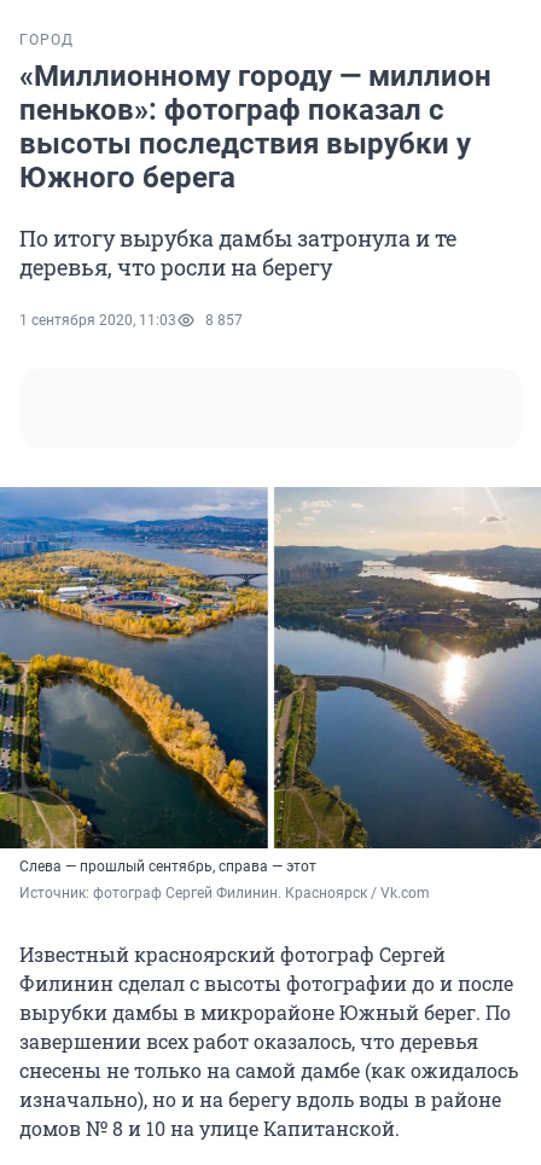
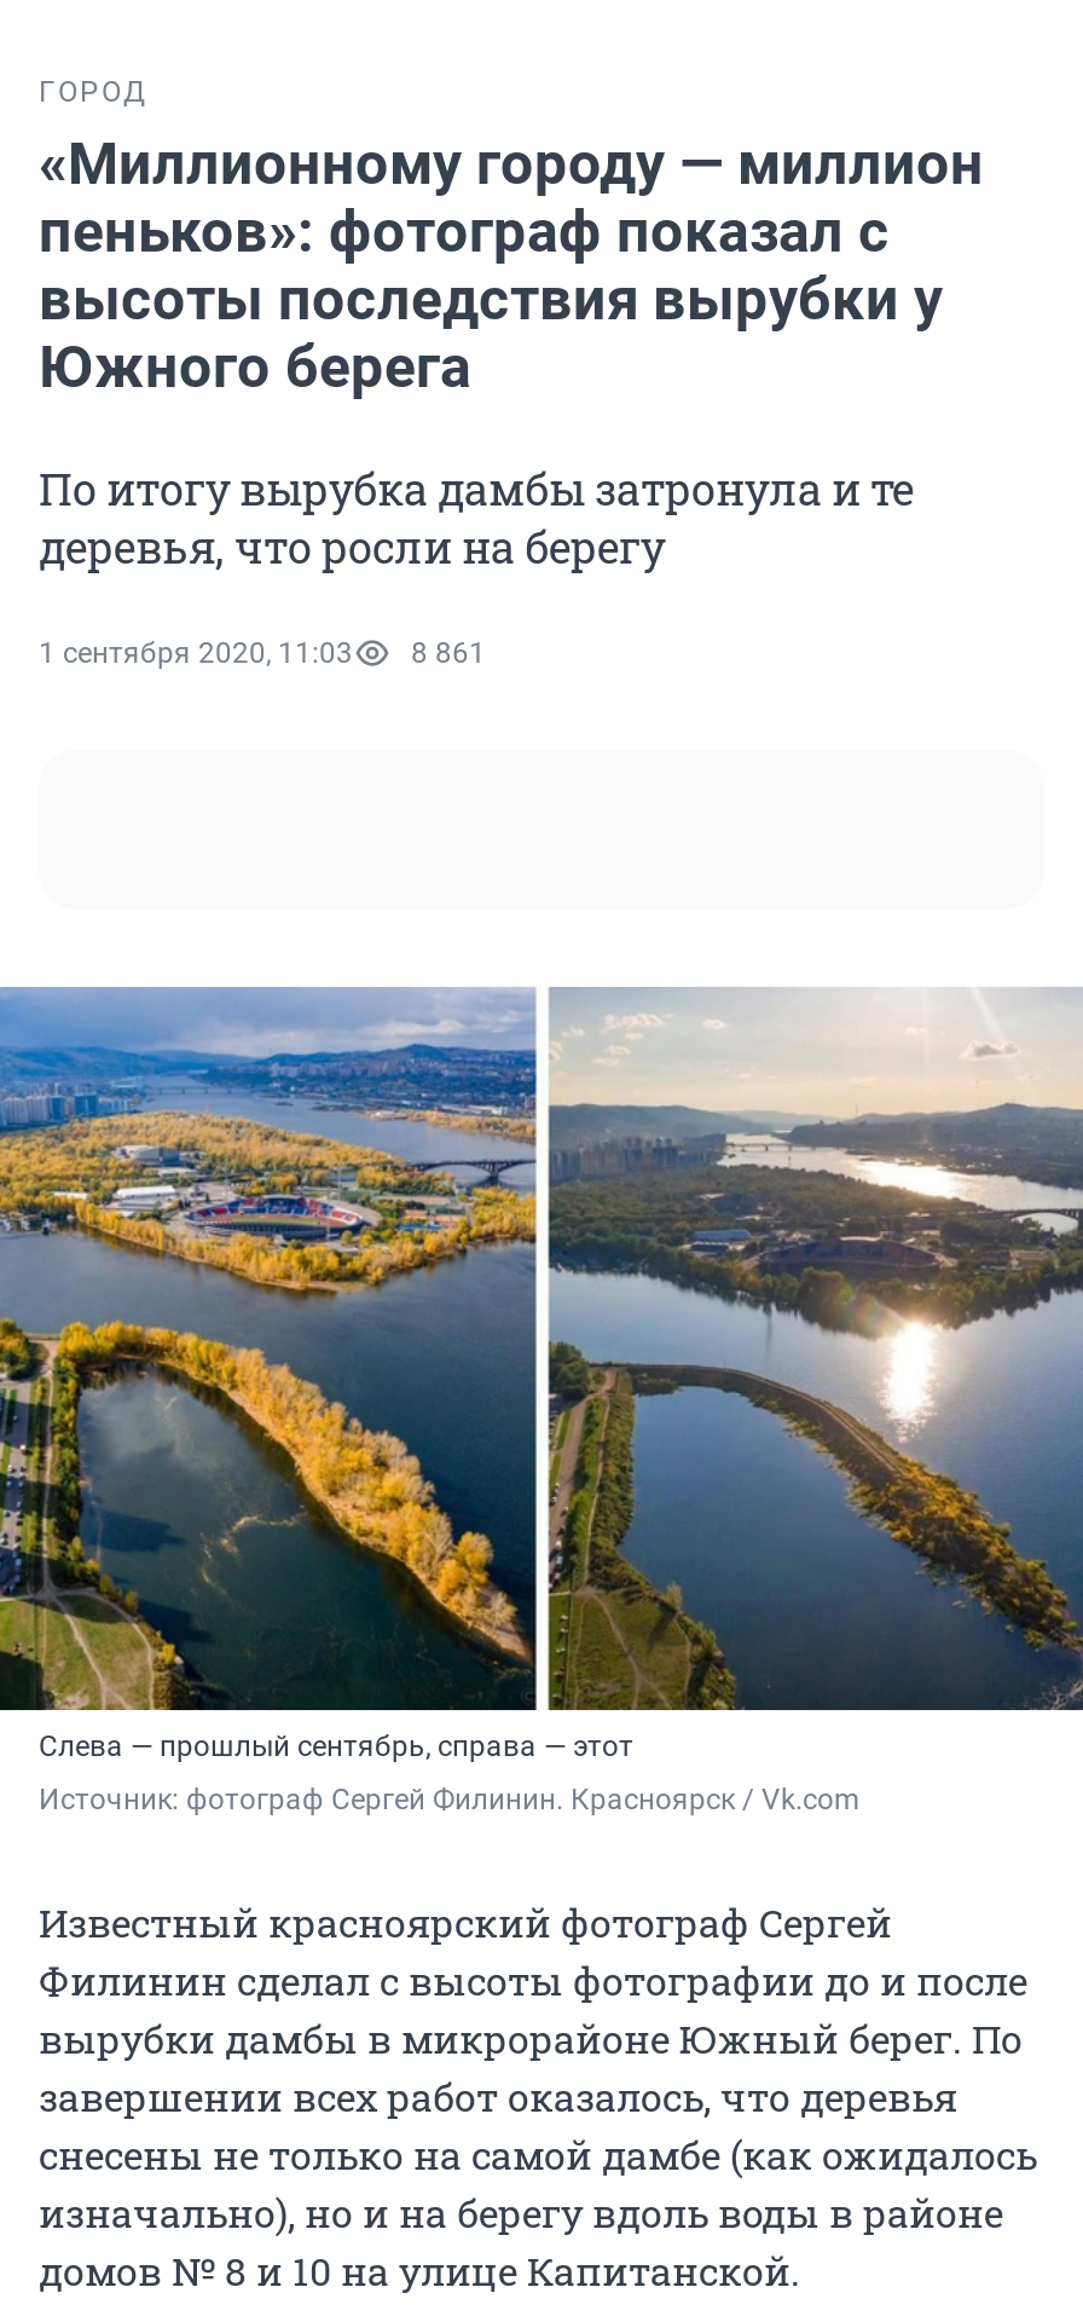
- 1 сентября 2020, 11:03 8 857
+ 1 сентября 2020, 11:03 8 861
